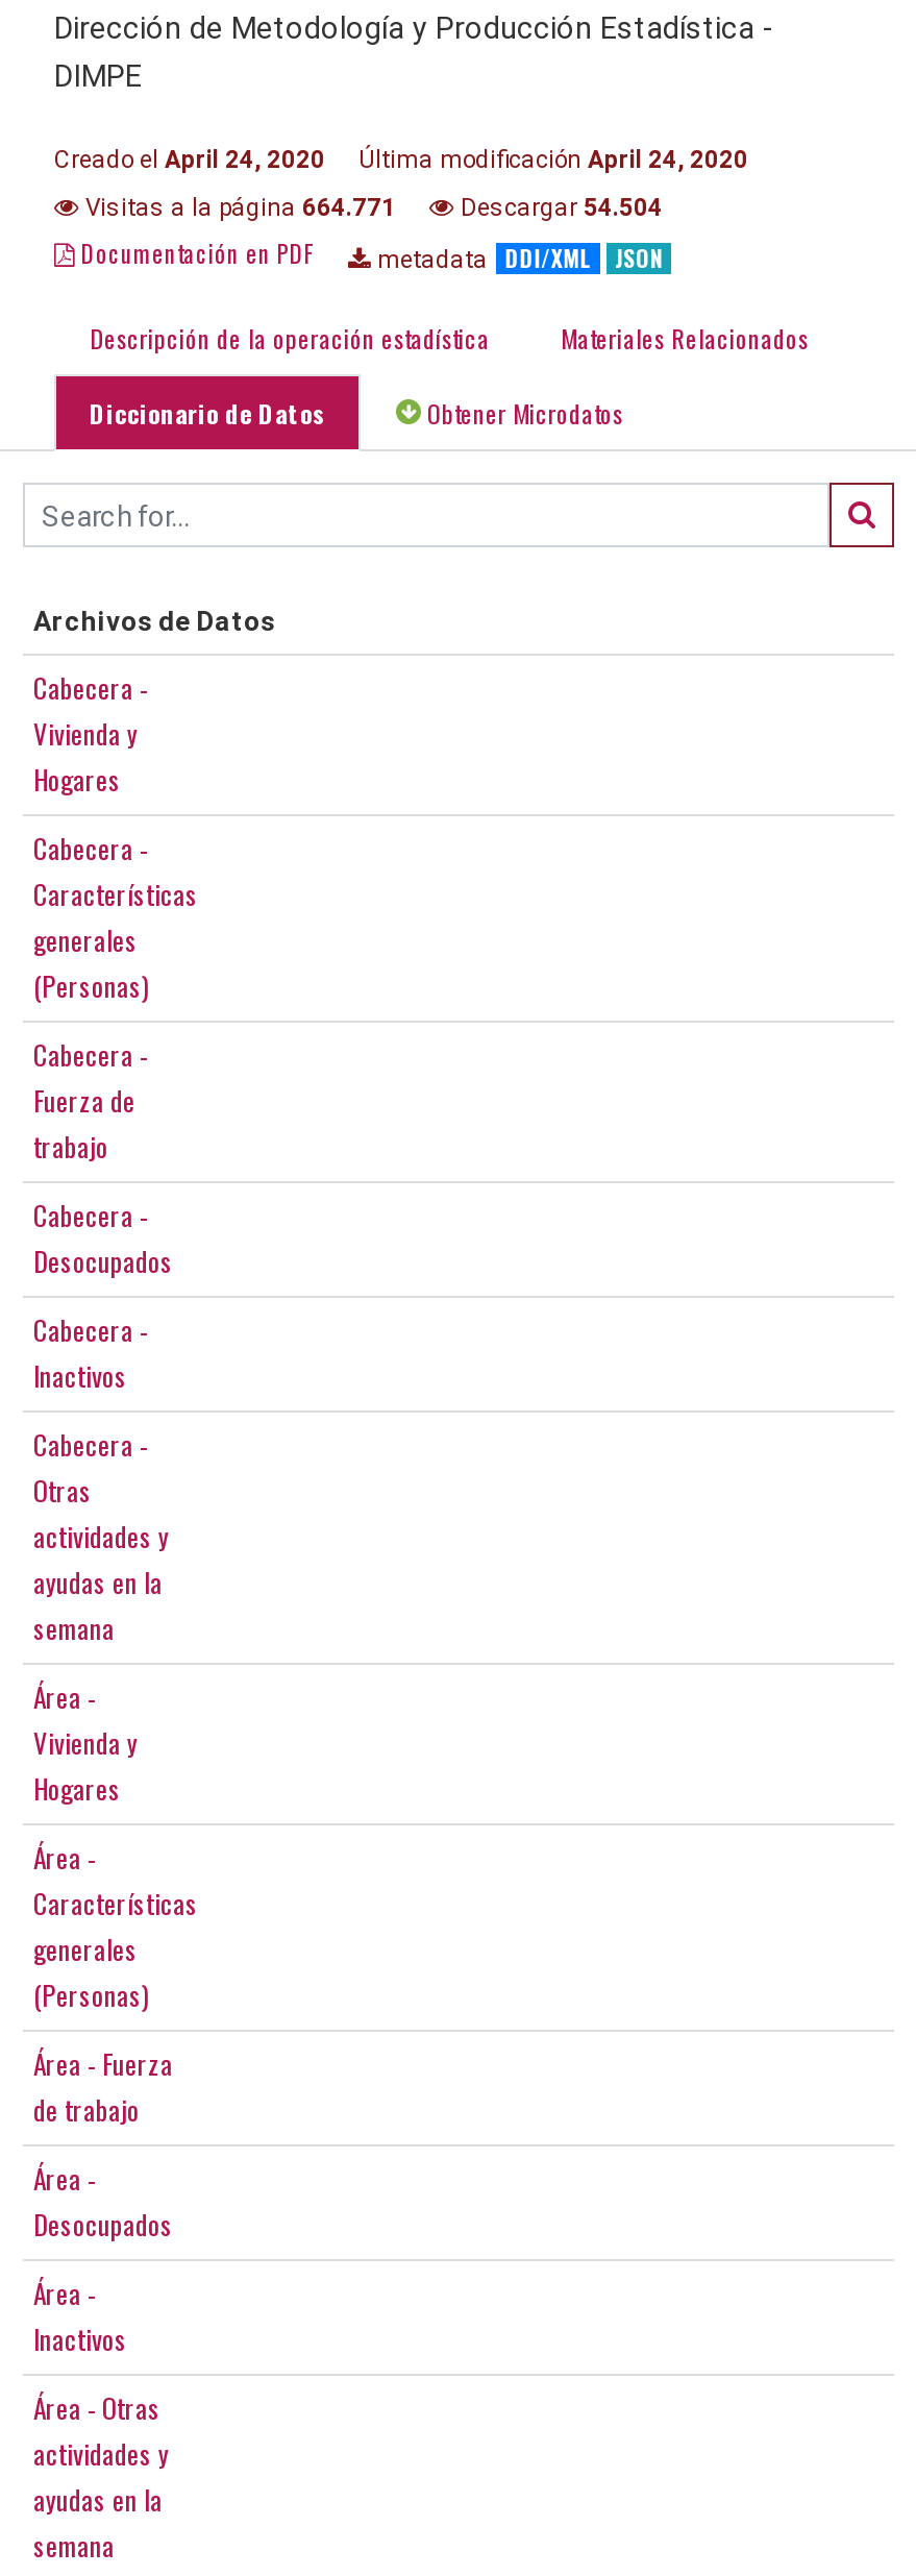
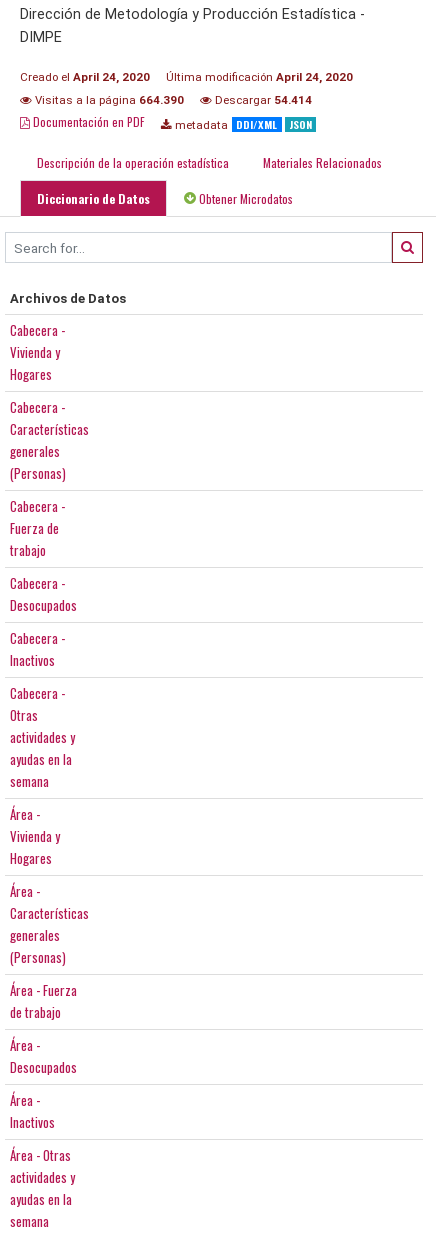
- Visitas a la página 664.771
+ Visitas a la página 664.390

- Descargar 54.504
+ Descargar 54.414
